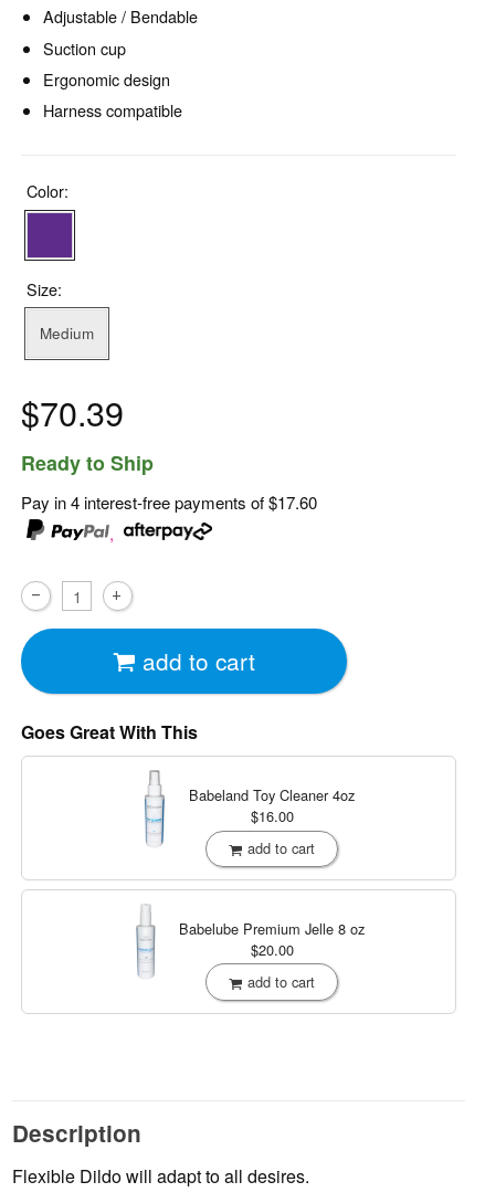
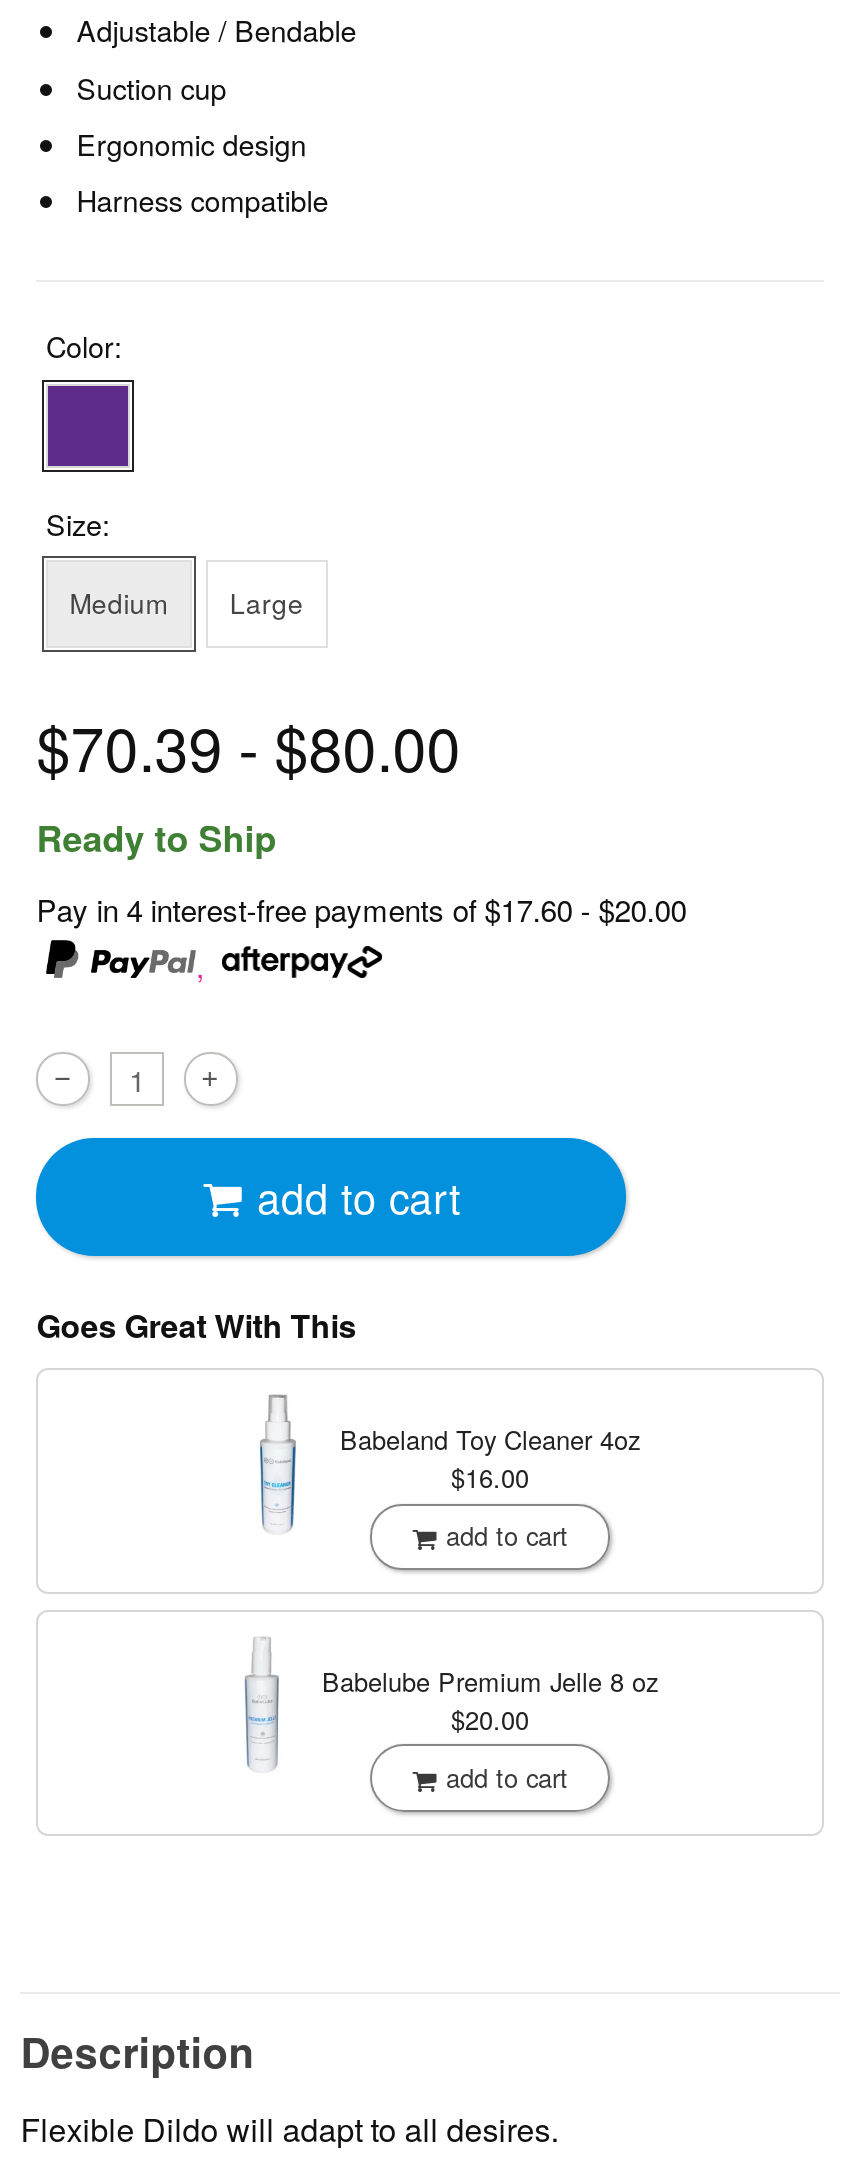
- $70.39
+ Large
+ $70.39 - $80.00

- Pay in 4 interest-free payments of $17.60
+ Pay in 4 interest-free payments of $17.60 - $20.00
